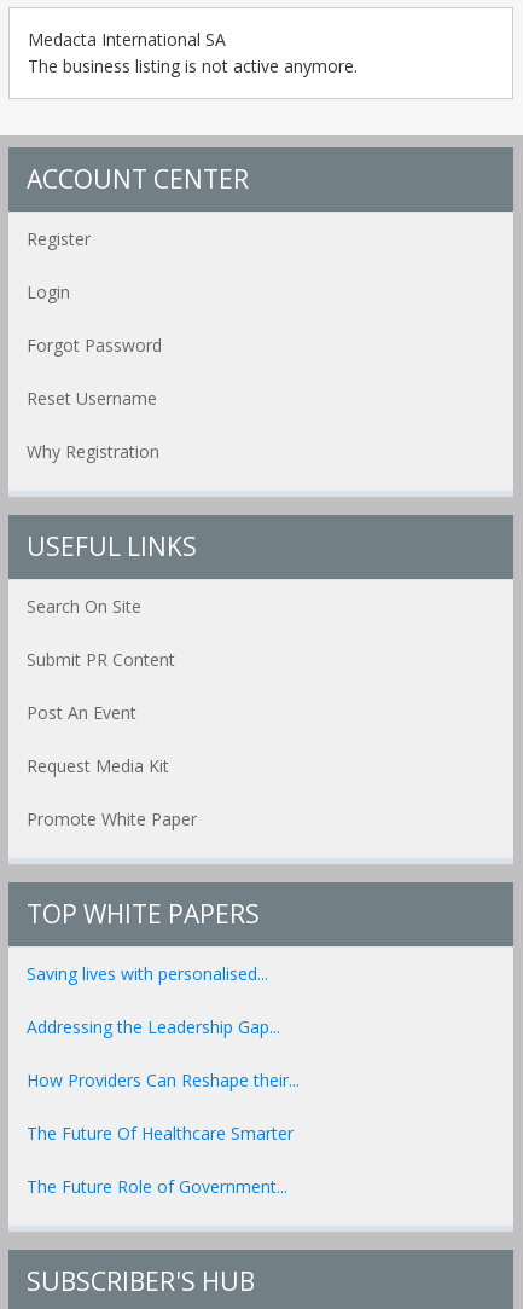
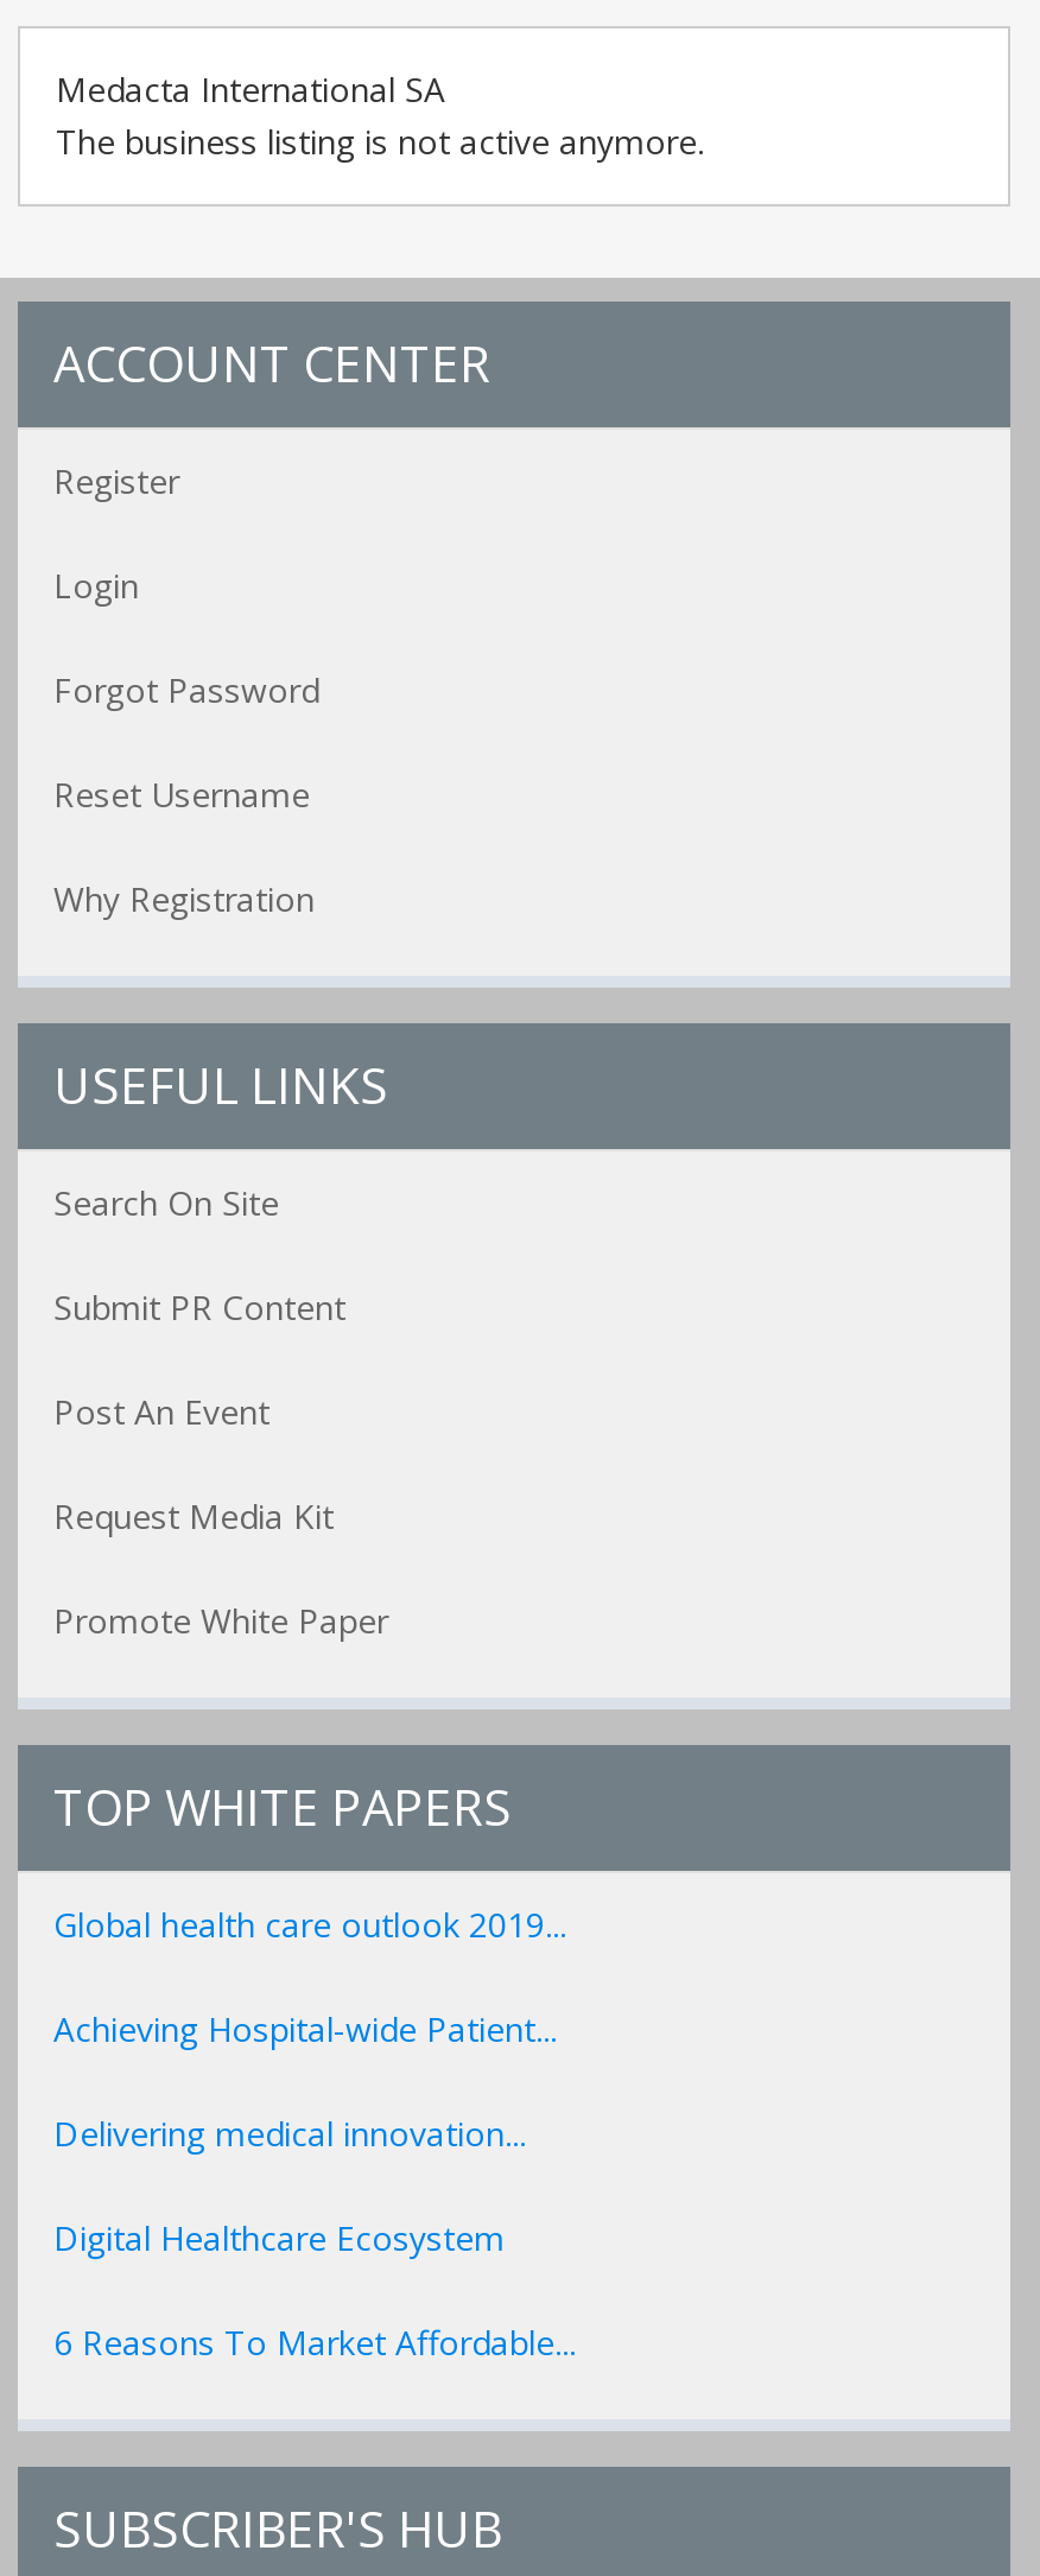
- Saving lives with personalised...
+ Global health care outlook 2019...

- Addressing the Leadership Gap...
+ Achieving Hospital-wide Patient...

- How Providers Can Reshape their...
+ Delivering medical innovation...

- The Future Of Healthcare Smarter
+ Digital Healthcare Ecosystem

- The Future Role of Government...
+ 6 Reasons To Market Affordable...
